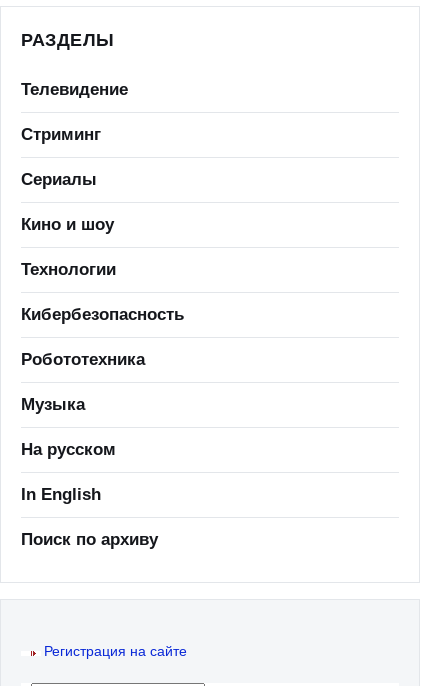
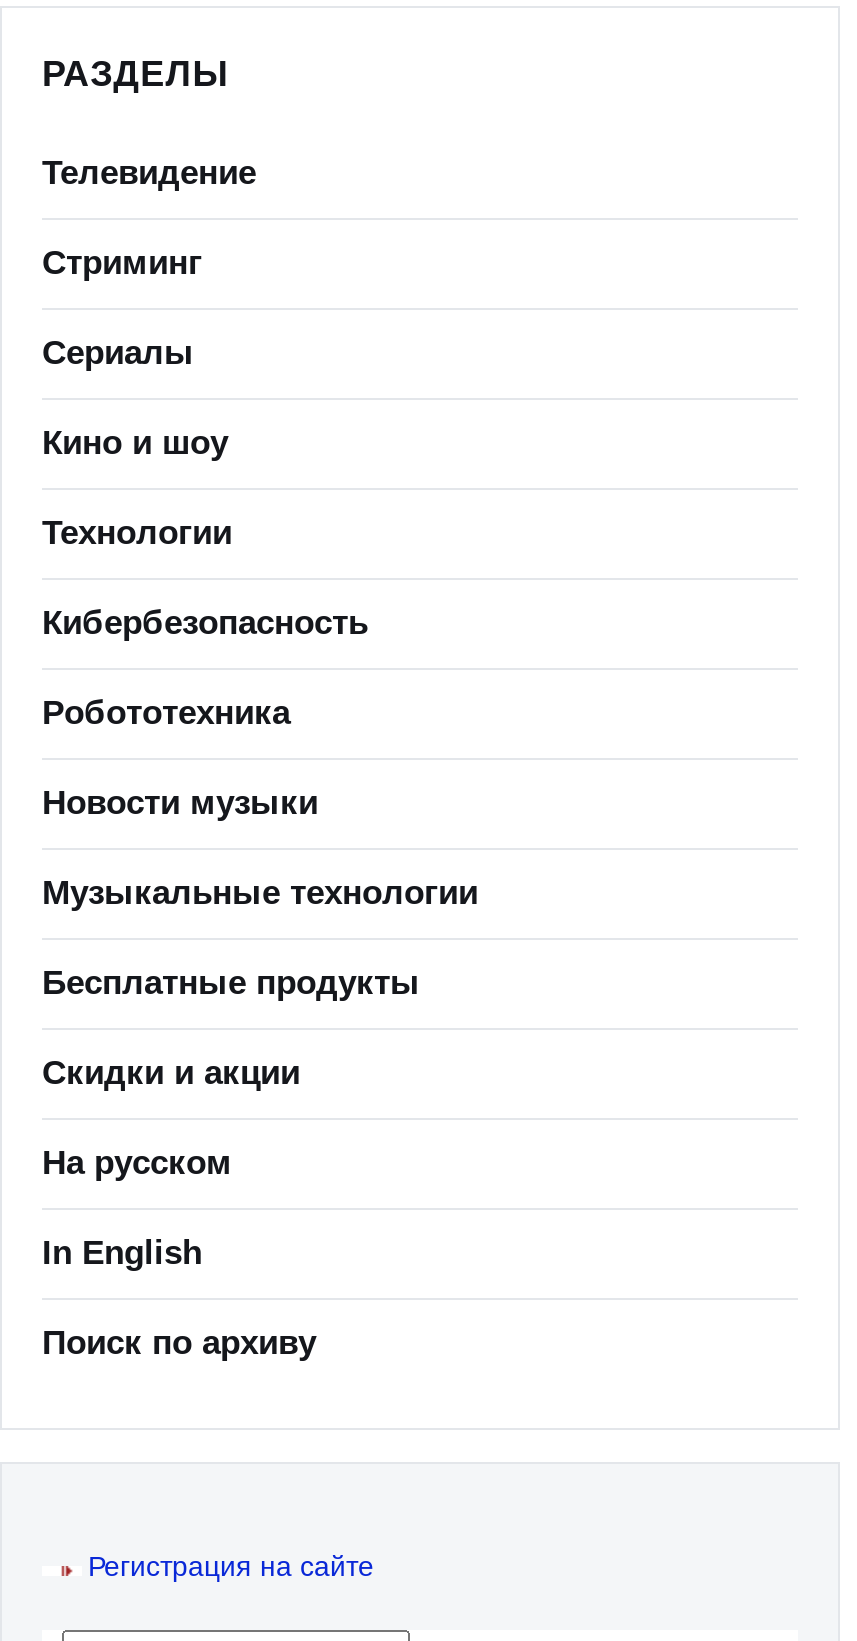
- Музыка
+ Новости музыки
+ Музыкальные технологии
+ Бесплатные продукты
+ Скидки и акции
